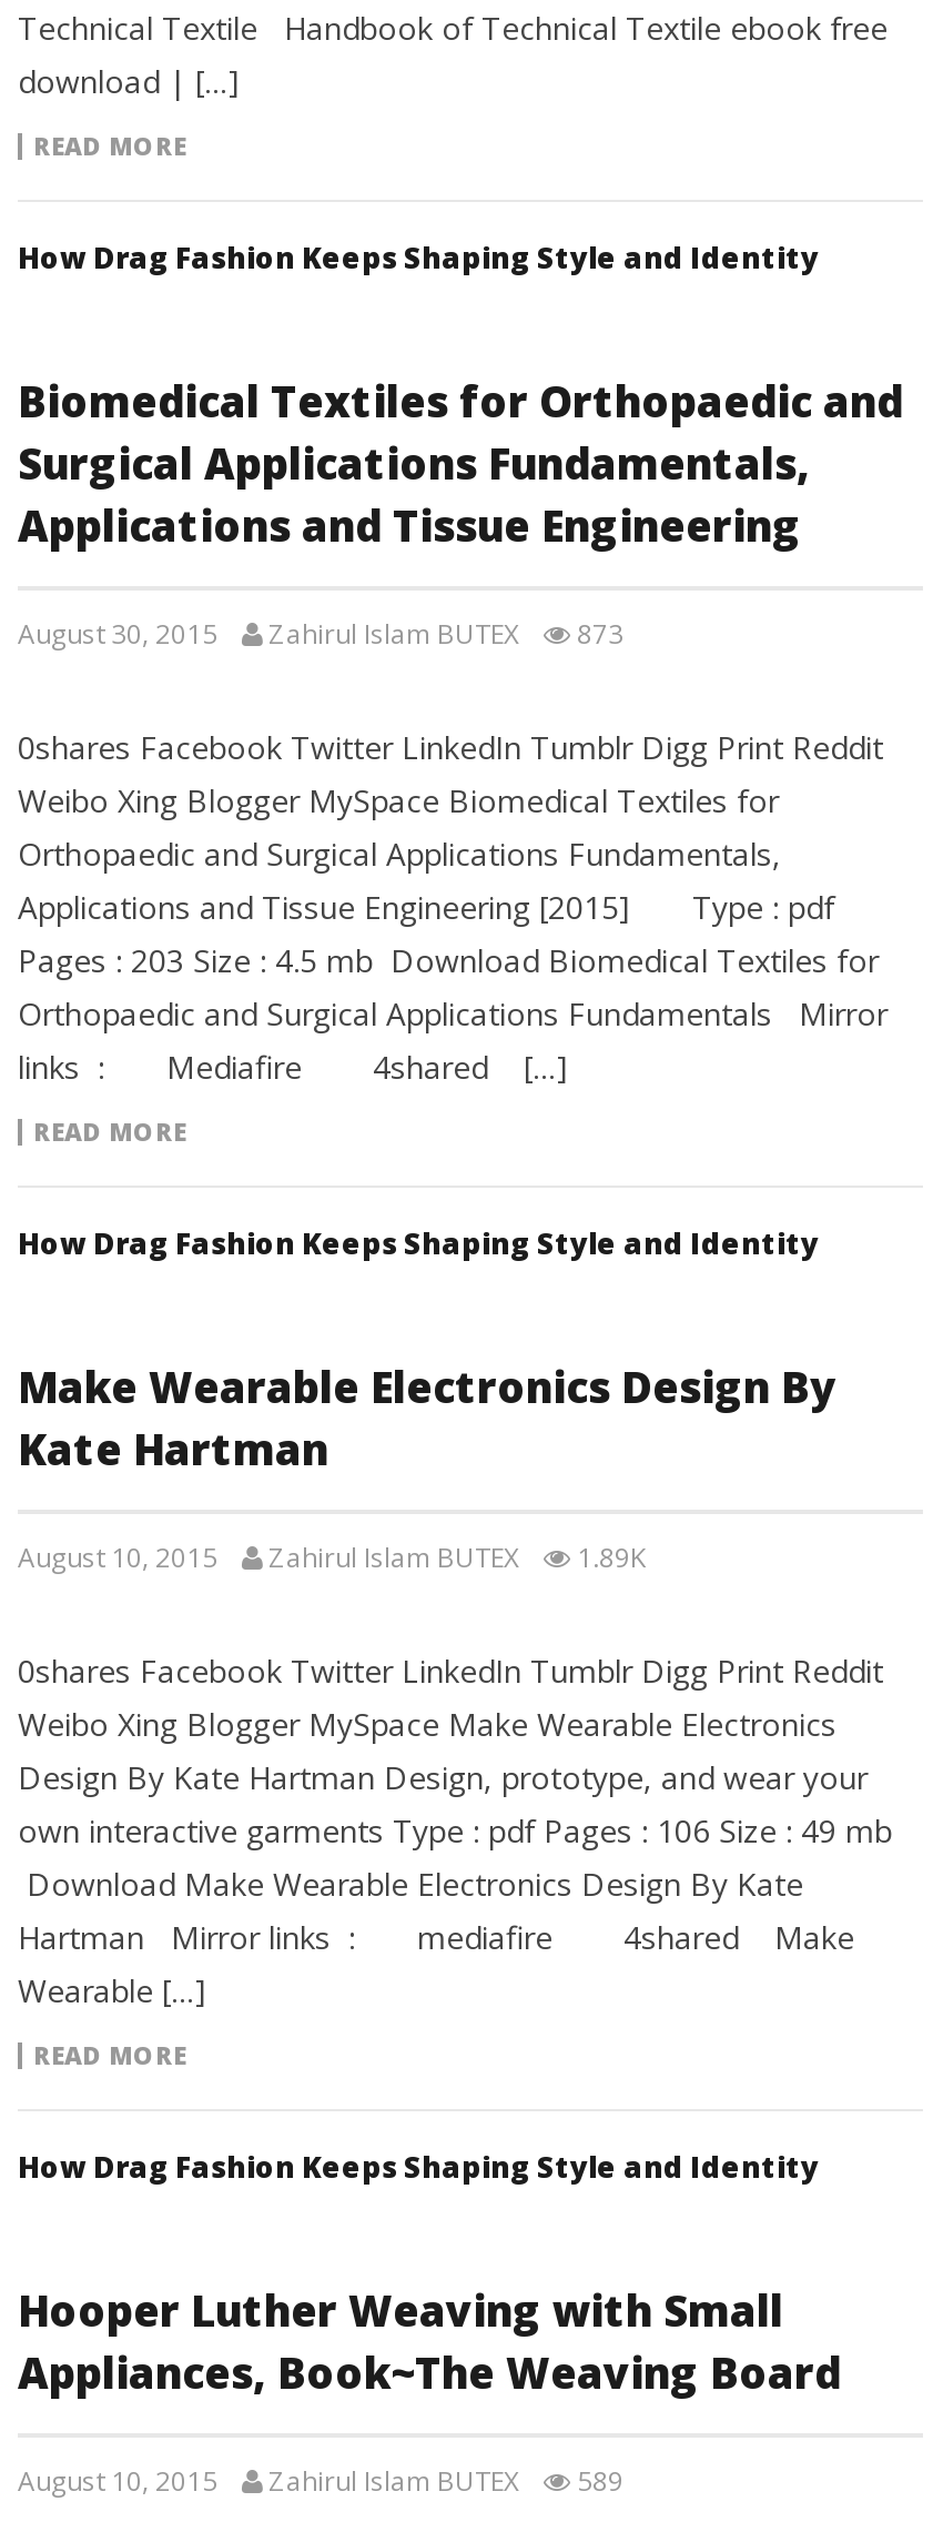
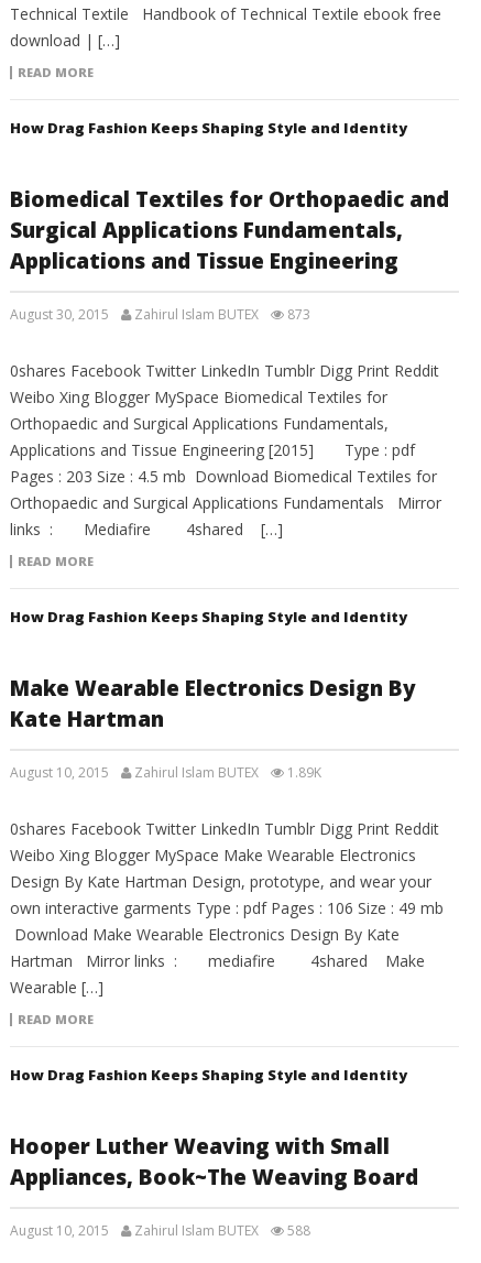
- August 10, 2015 Zahirul Islam BUTEX 589
+ August 10, 2015 Zahirul Islam BUTEX 588
